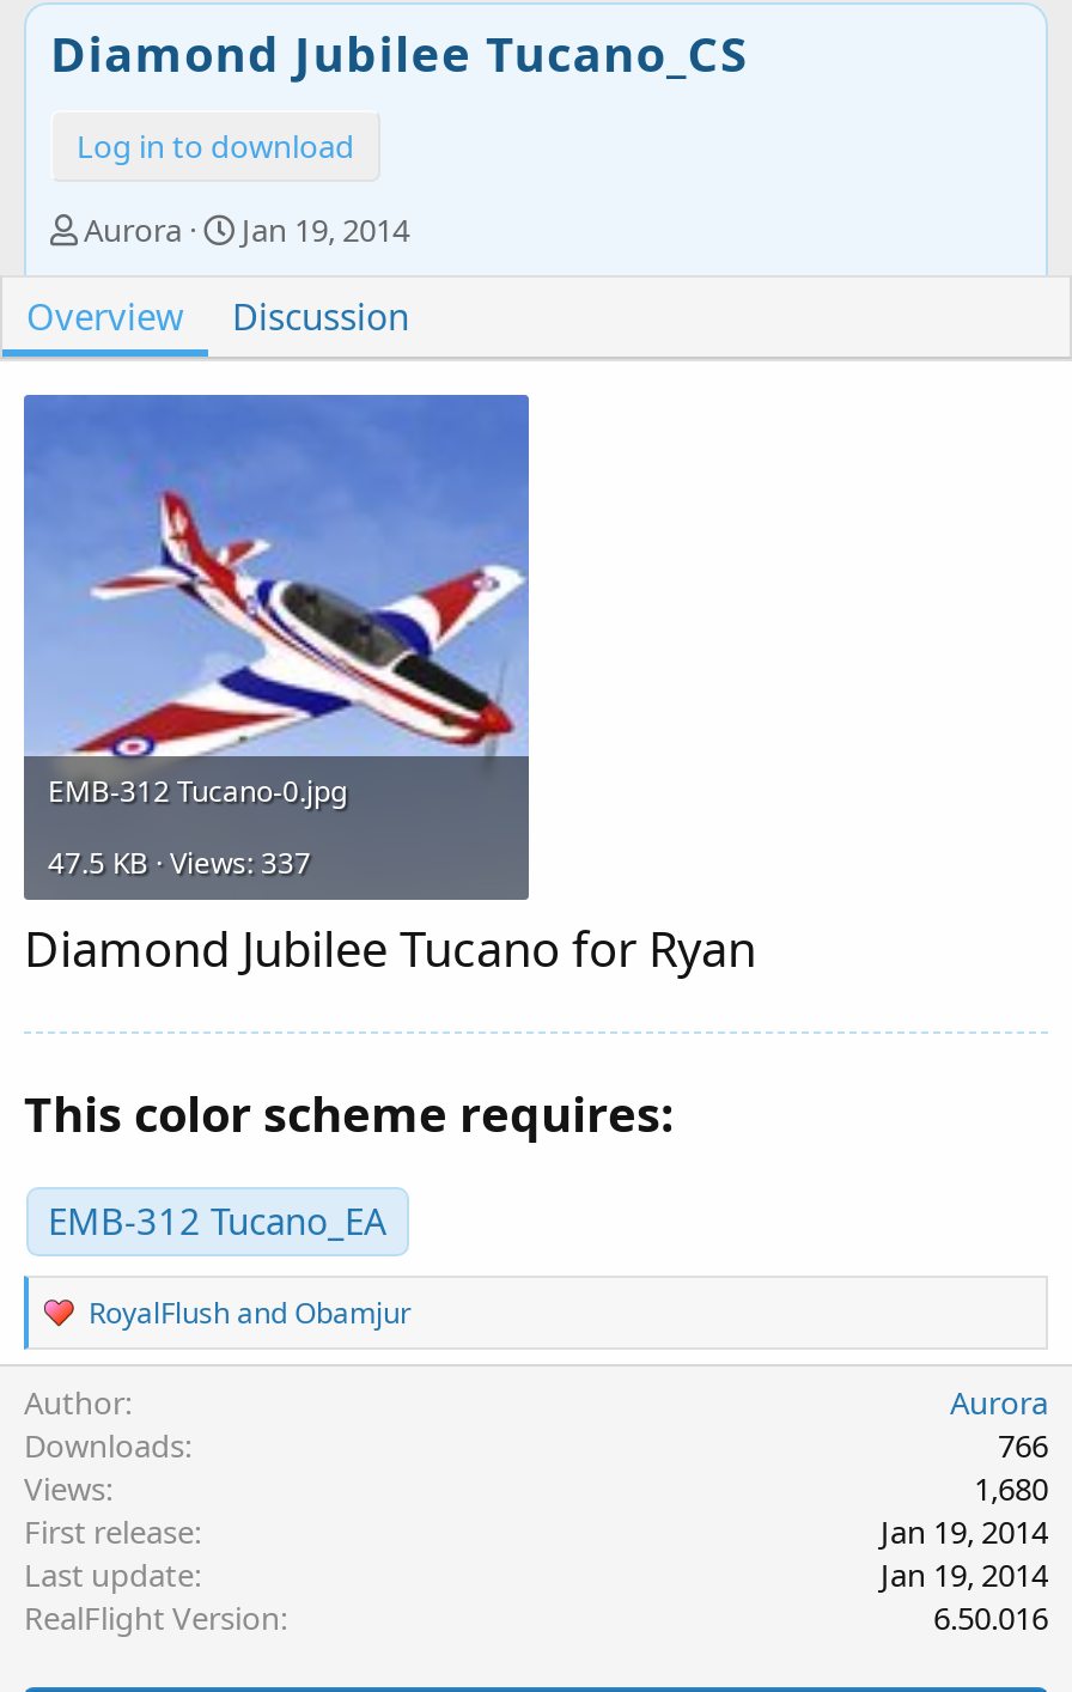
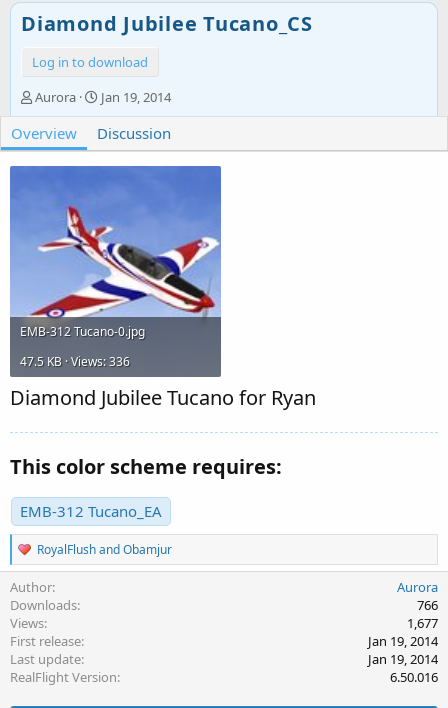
- 47.5 KB · Views: 337
+ 47.5 KB · Views: 336

- 1,680
+ 1,677
